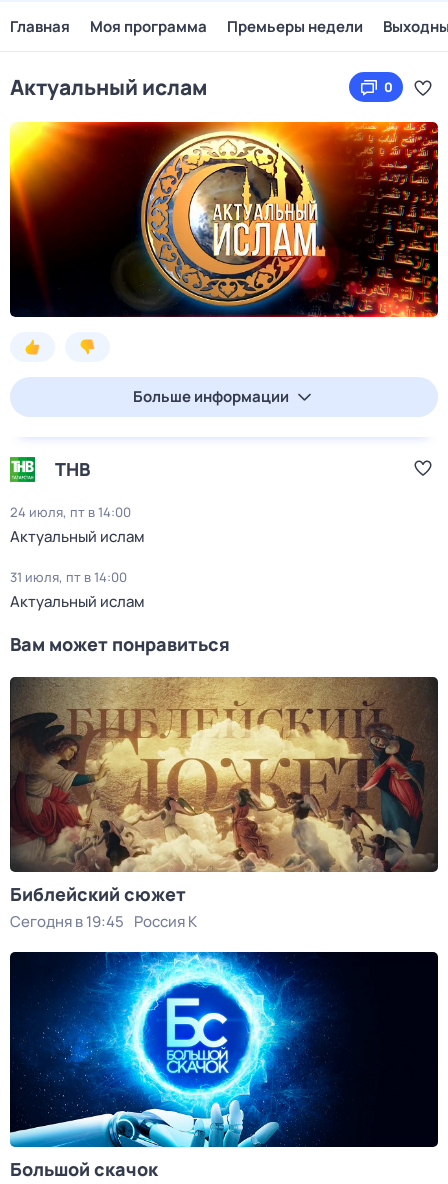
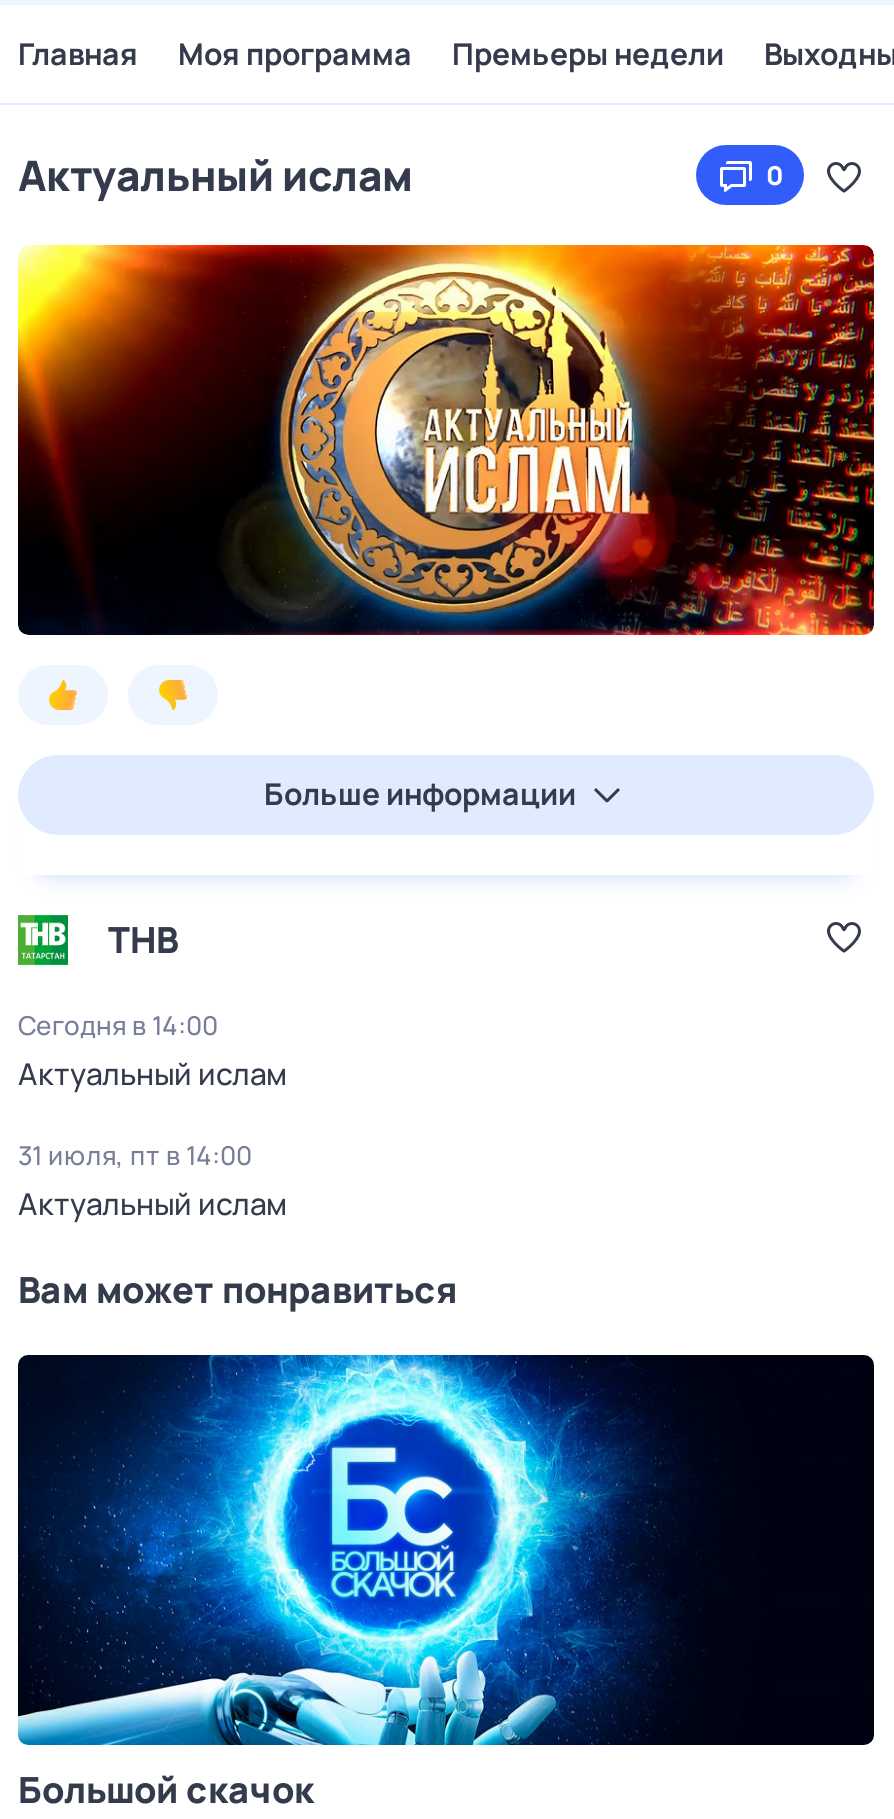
- 24 июля, пт в 14:00
+ Сегодня в 14:00

- [image]
- Библейский сюжет
- Сегодня в 19:45 Россия К
